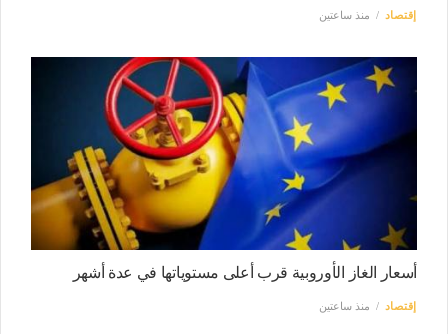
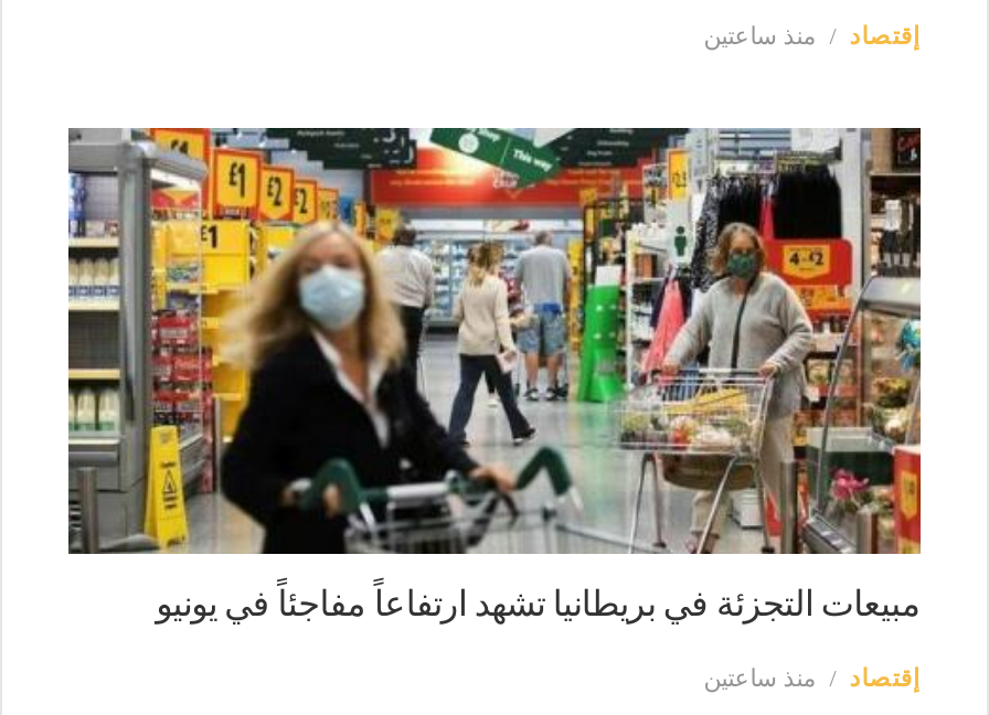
- [image]
- أسعار الغاز الأوروبية قرب أعلى مستوياتها في عدة أشهر
+ [image]
+ مبيعات التجزئة في بريطانيا تشهد ارتفاعاً مفاجئاً في يونيو
